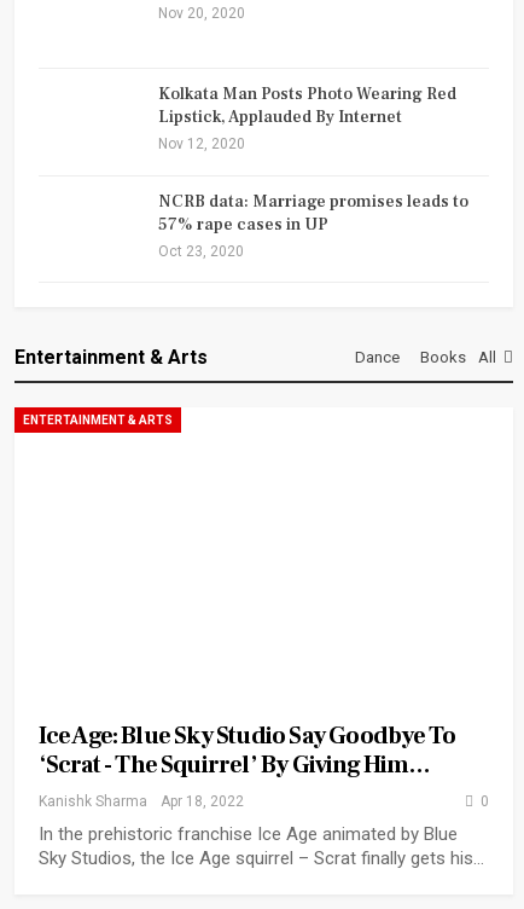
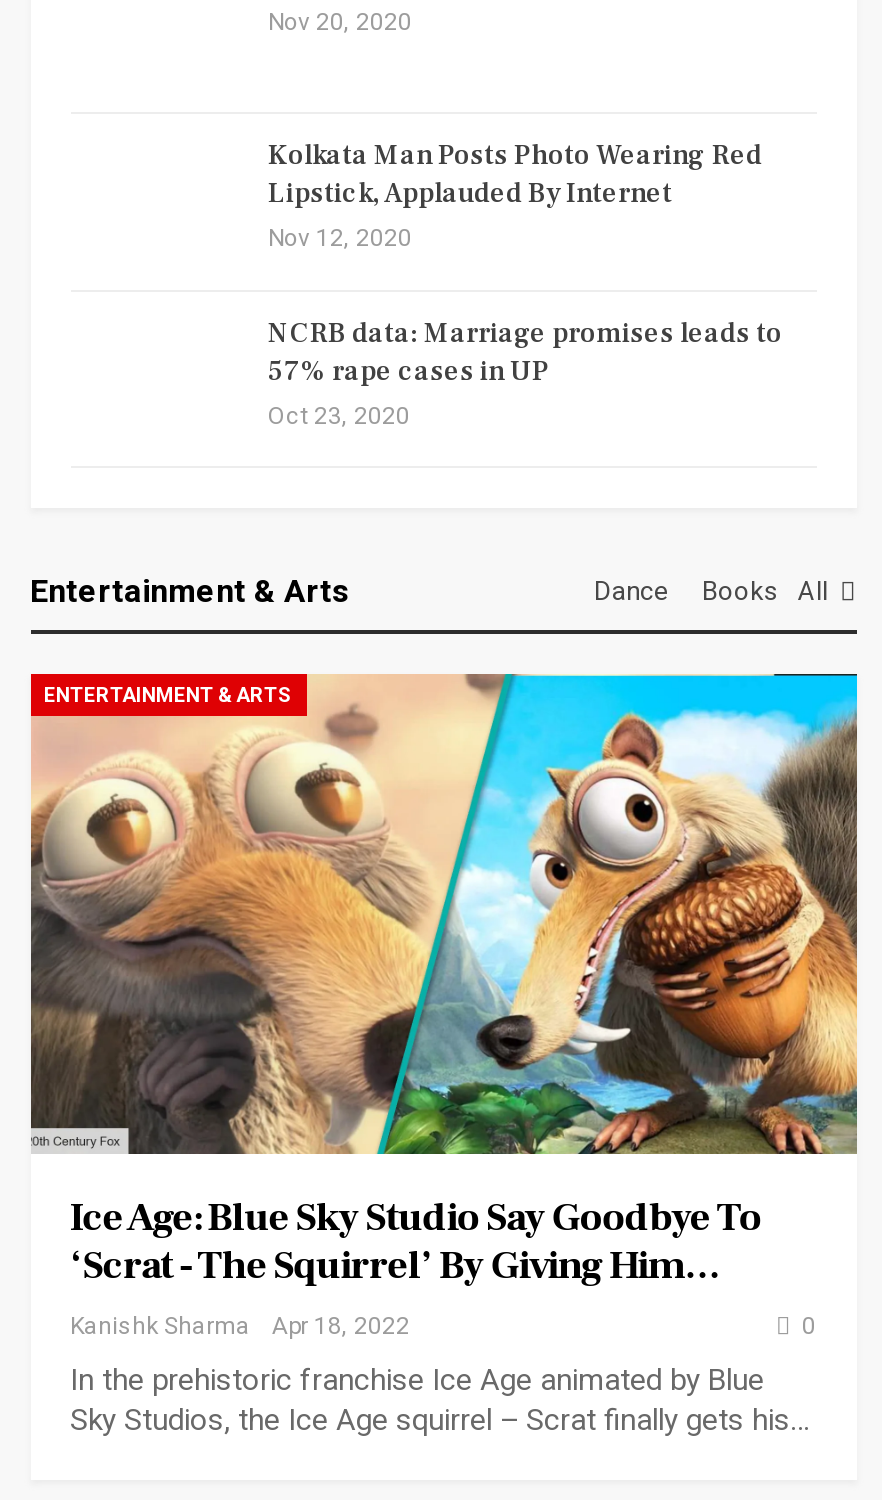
+ [image]
